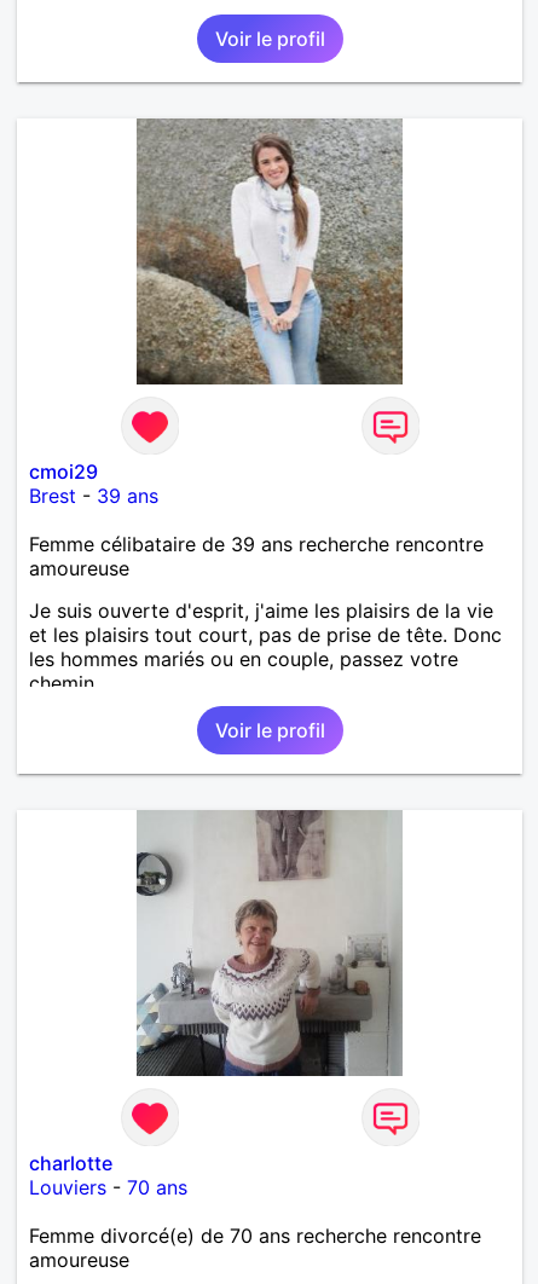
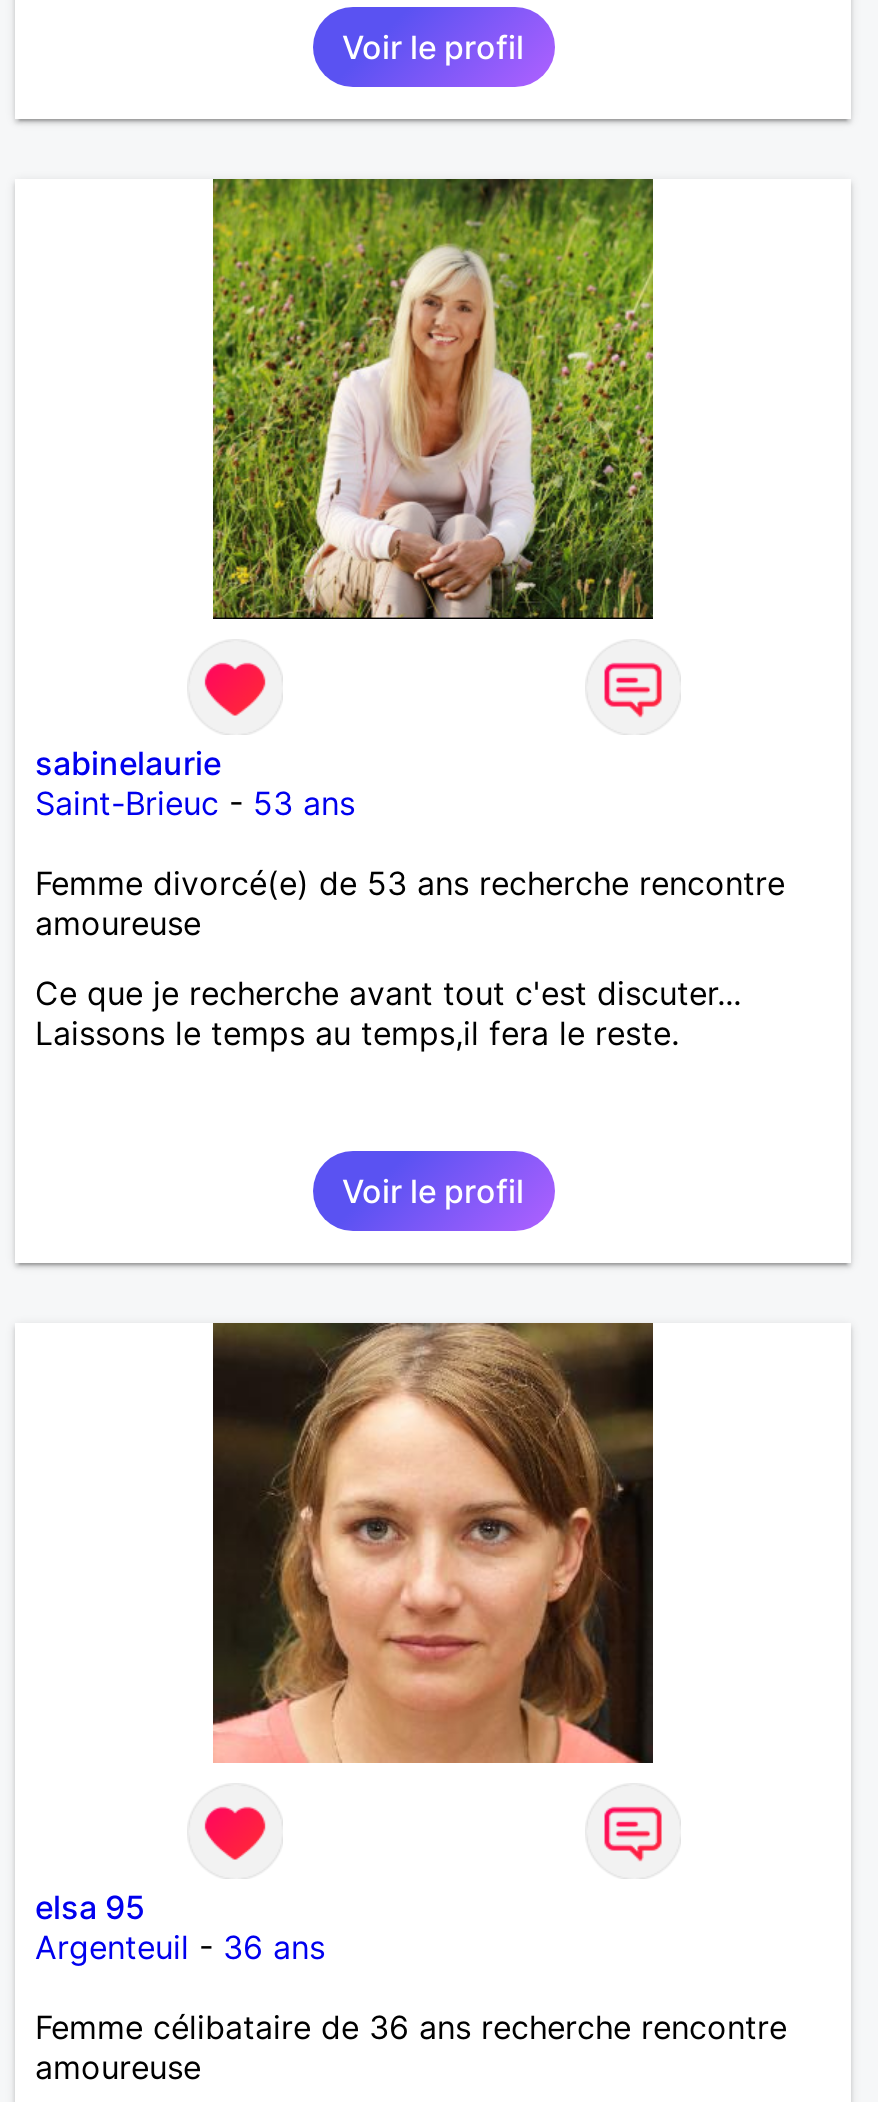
- [image]
+ [image]

- cmoi29
- Brest - 39 ans
+ sabinelaurie
+ Saint-Brieuc - 53 ans

- Femme célibataire de 39 ans recherche rencontre
+ Femme divorcé(e) de 53 ans recherche rencontre

- Je suis ouverte d'esprit, j'aime les plaisirs de la vie
- et les plaisirs tout court, pas de prise de tête. Donc
- les hommes mariés ou en couple, passez votre
- chemin.
+ Ce que je recherche avant tout c'est discuter...
+ Laissons le temps au temps,il fera le reste.

- [image]
+ [image]

- charlotte
- Louviers - 70 ans
+ elsa 95
+ Argenteuil - 36 ans

- Femme divorcé(e) de 70 ans recherche rencontre
+ Femme célibataire de 36 ans recherche rencontre
